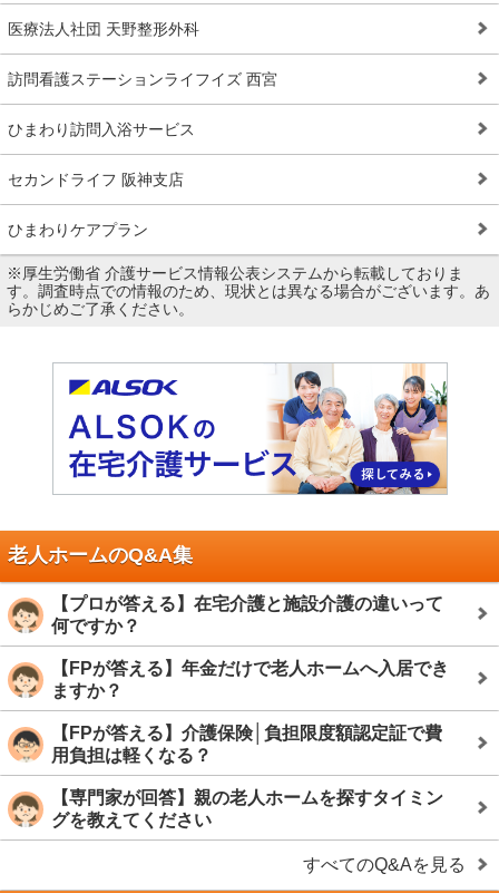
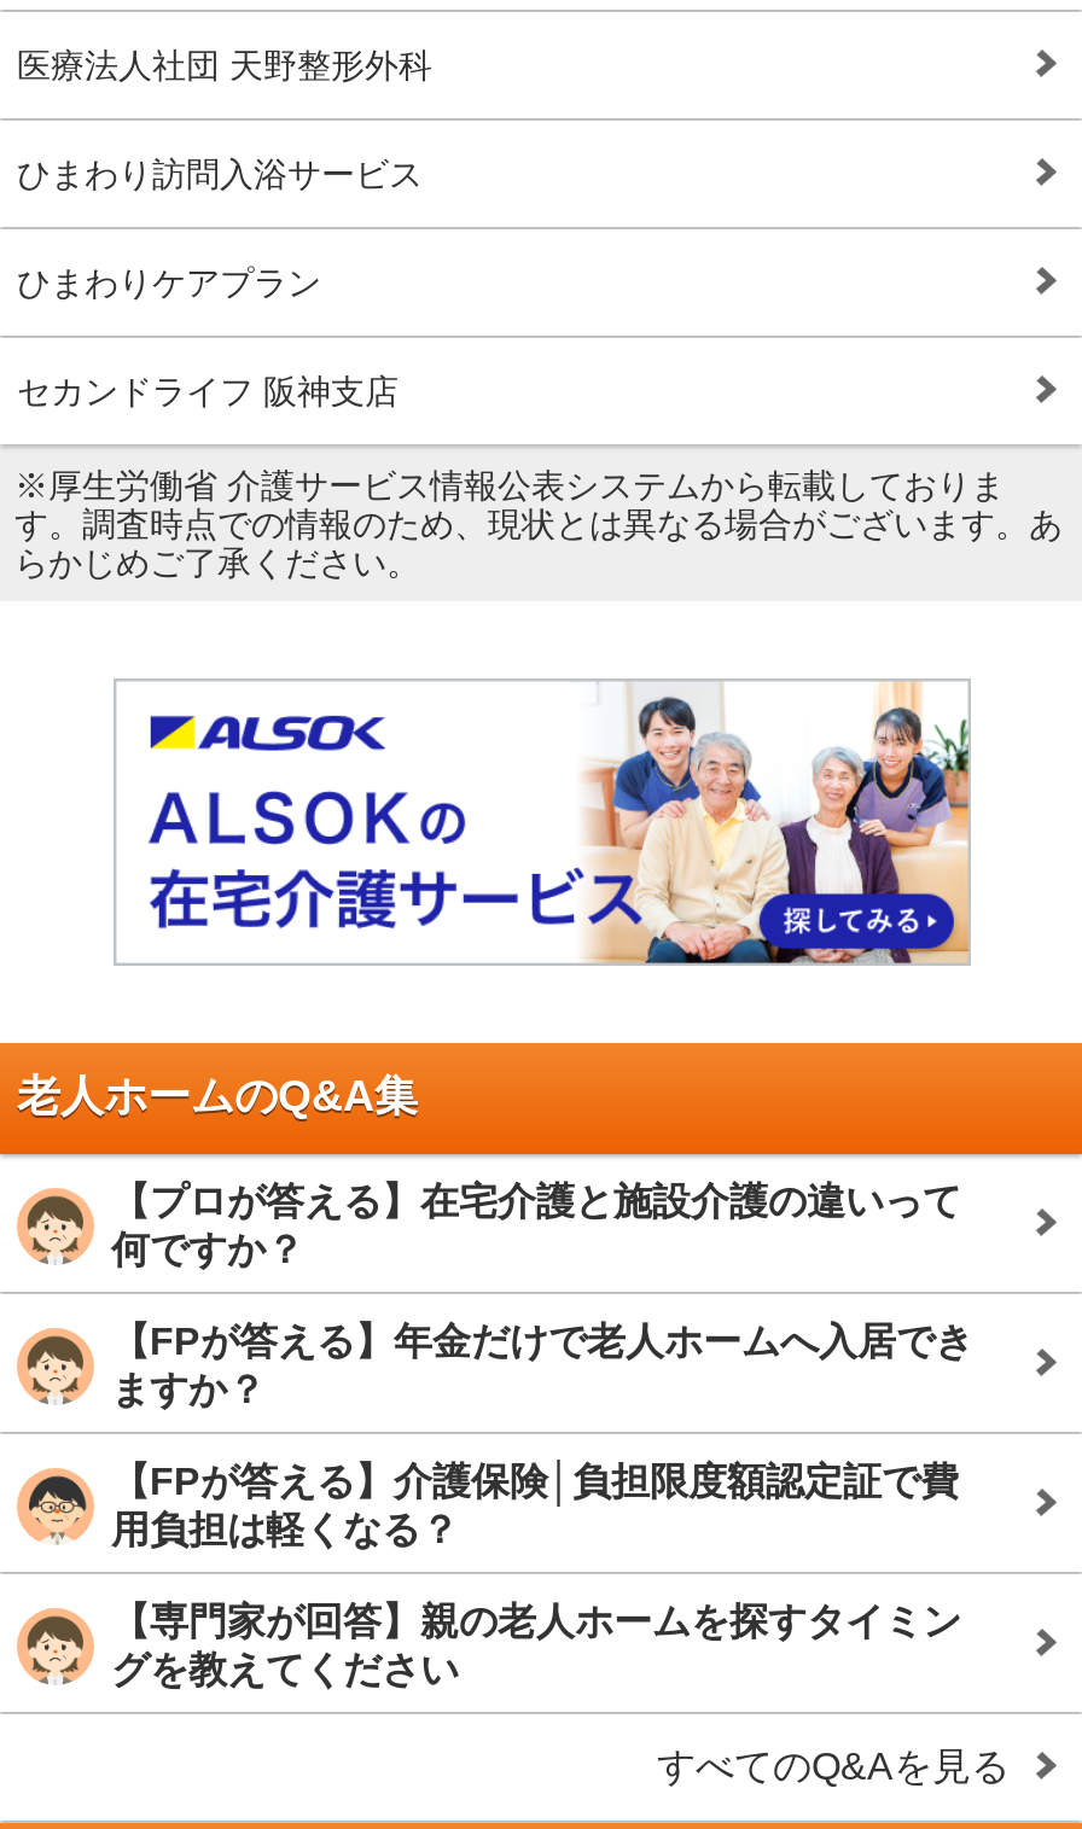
- 訪問看護ステーションライフイズ 西宮

moved up: ひまわりケアプラン
